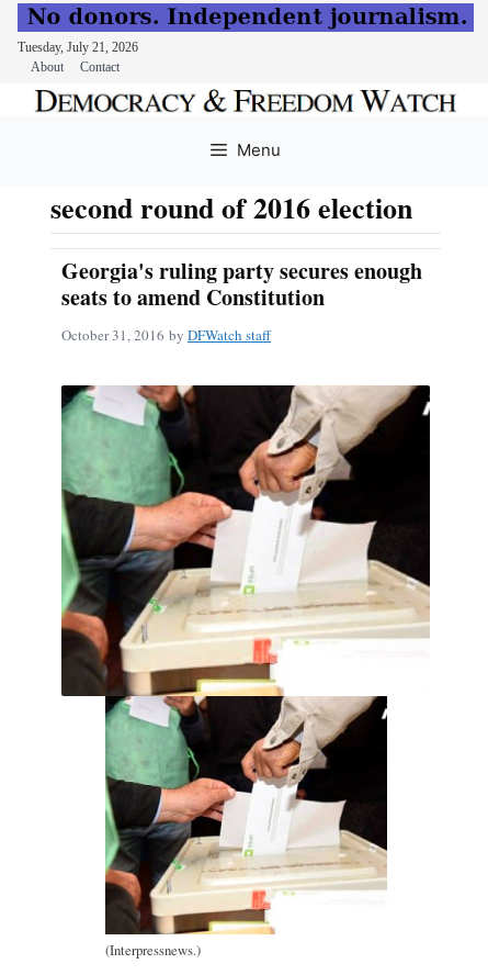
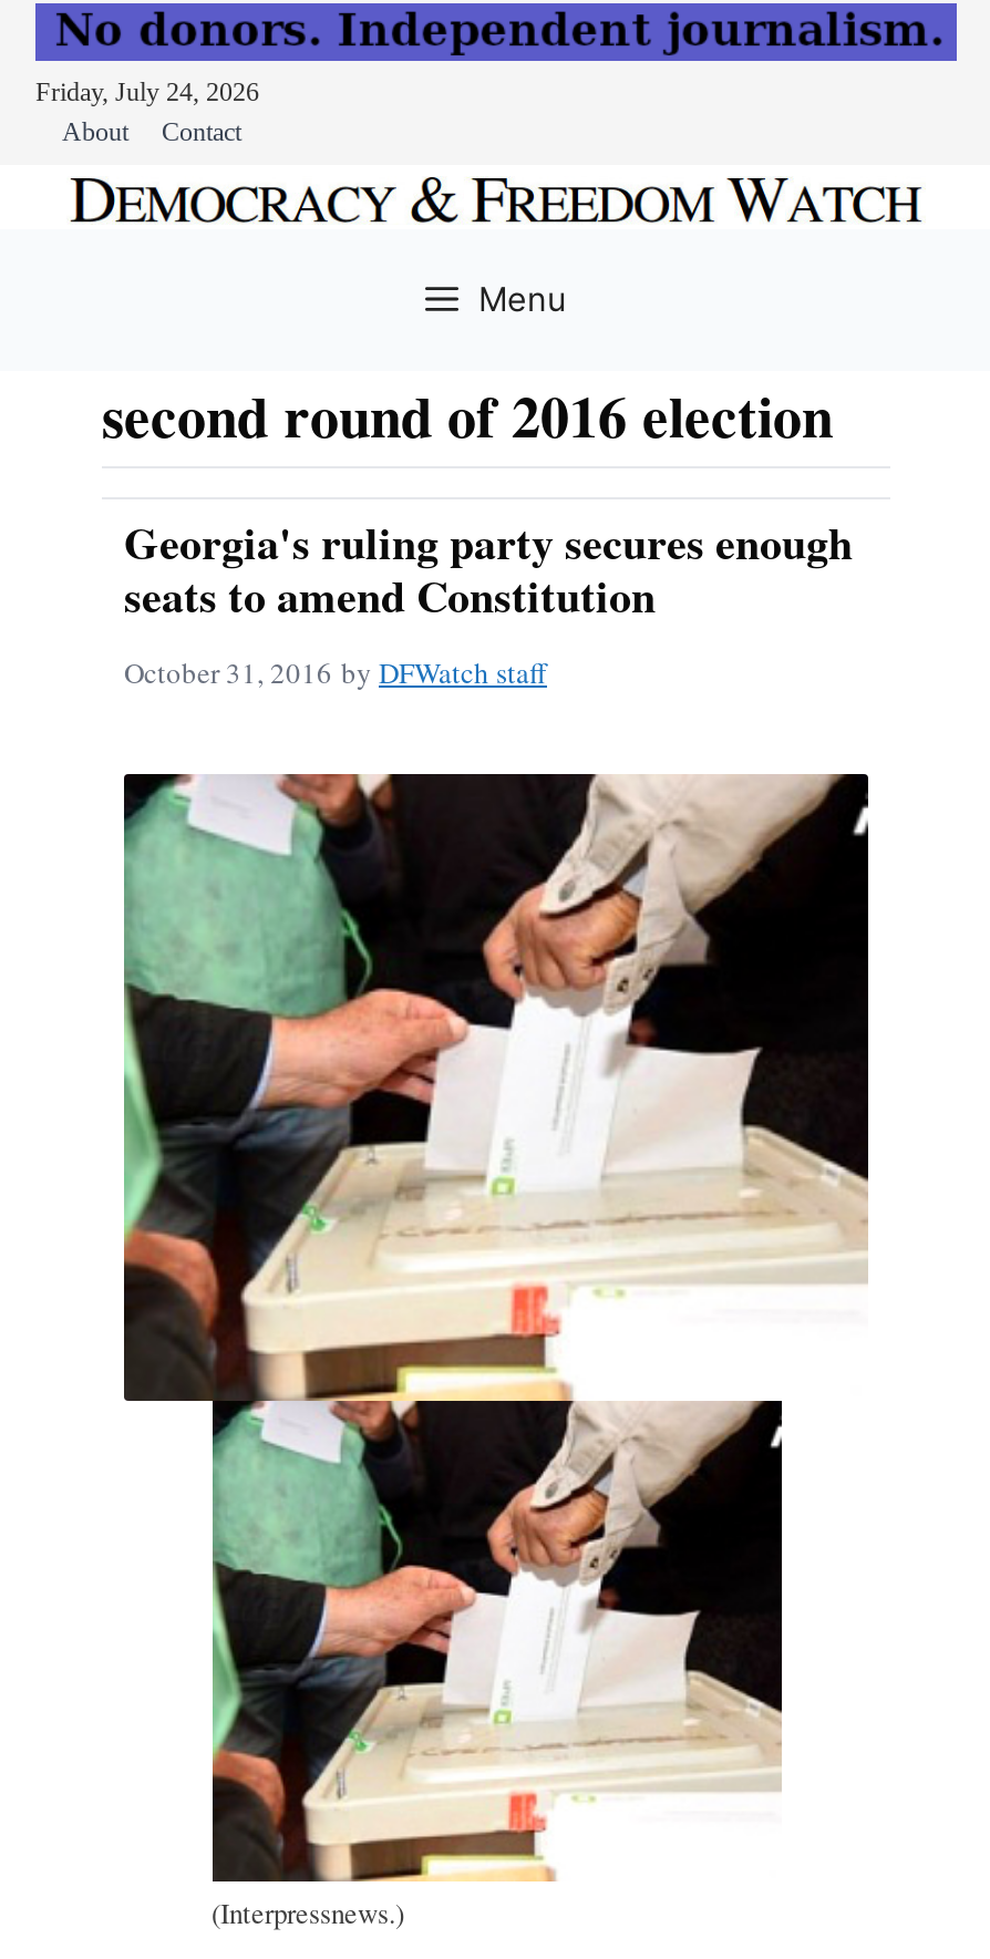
- Tuesday, July 21, 2026
+ Friday, July 24, 2026
